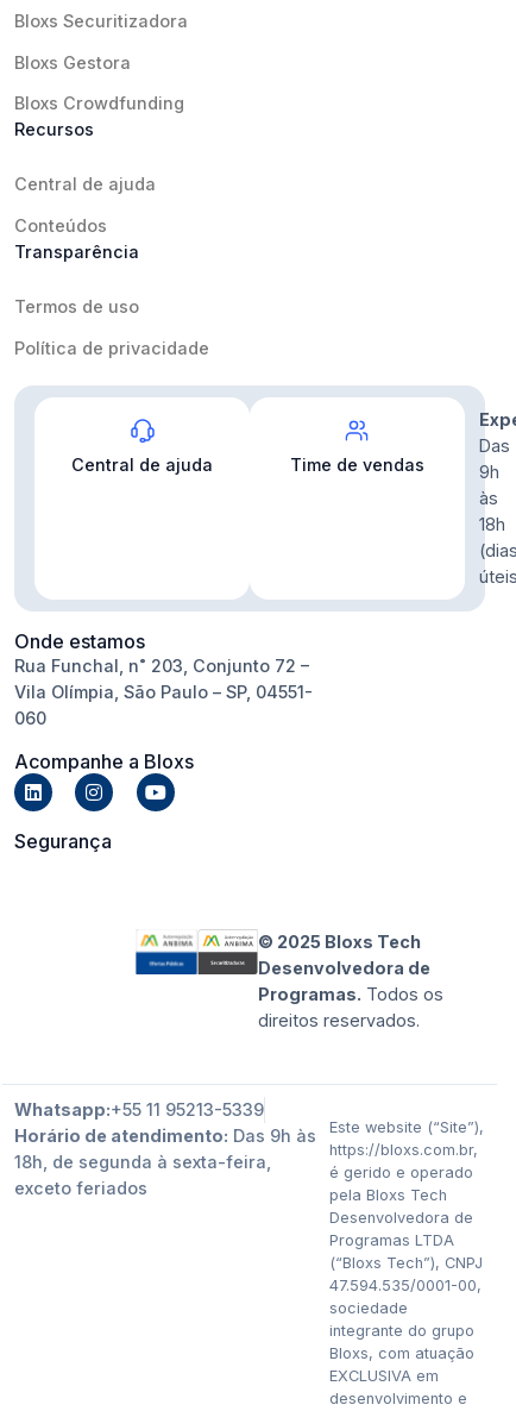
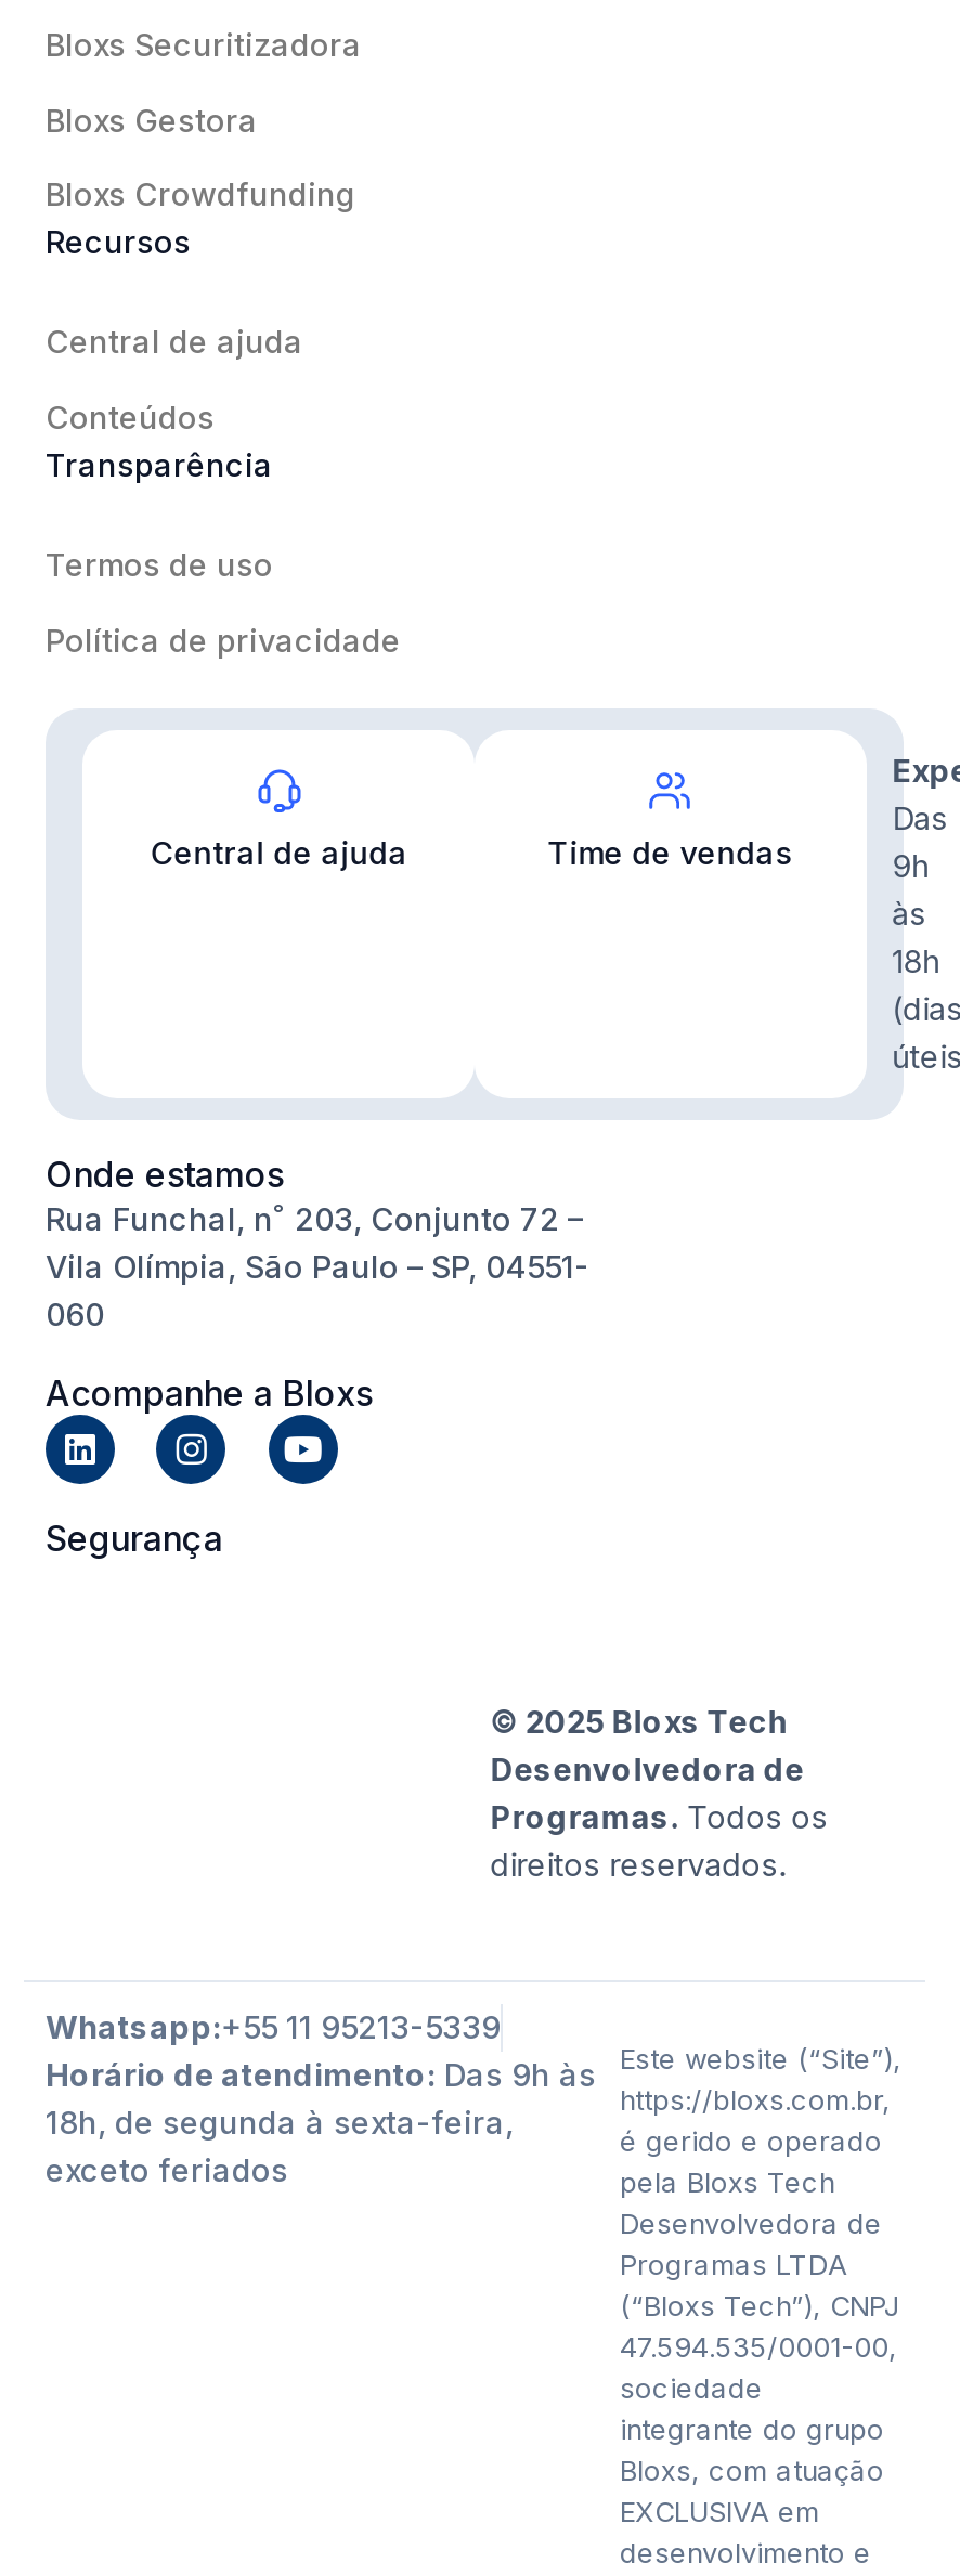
- [image]
